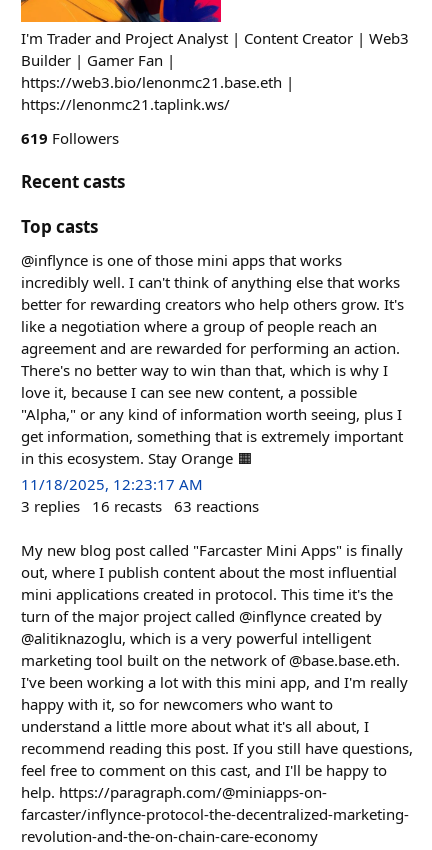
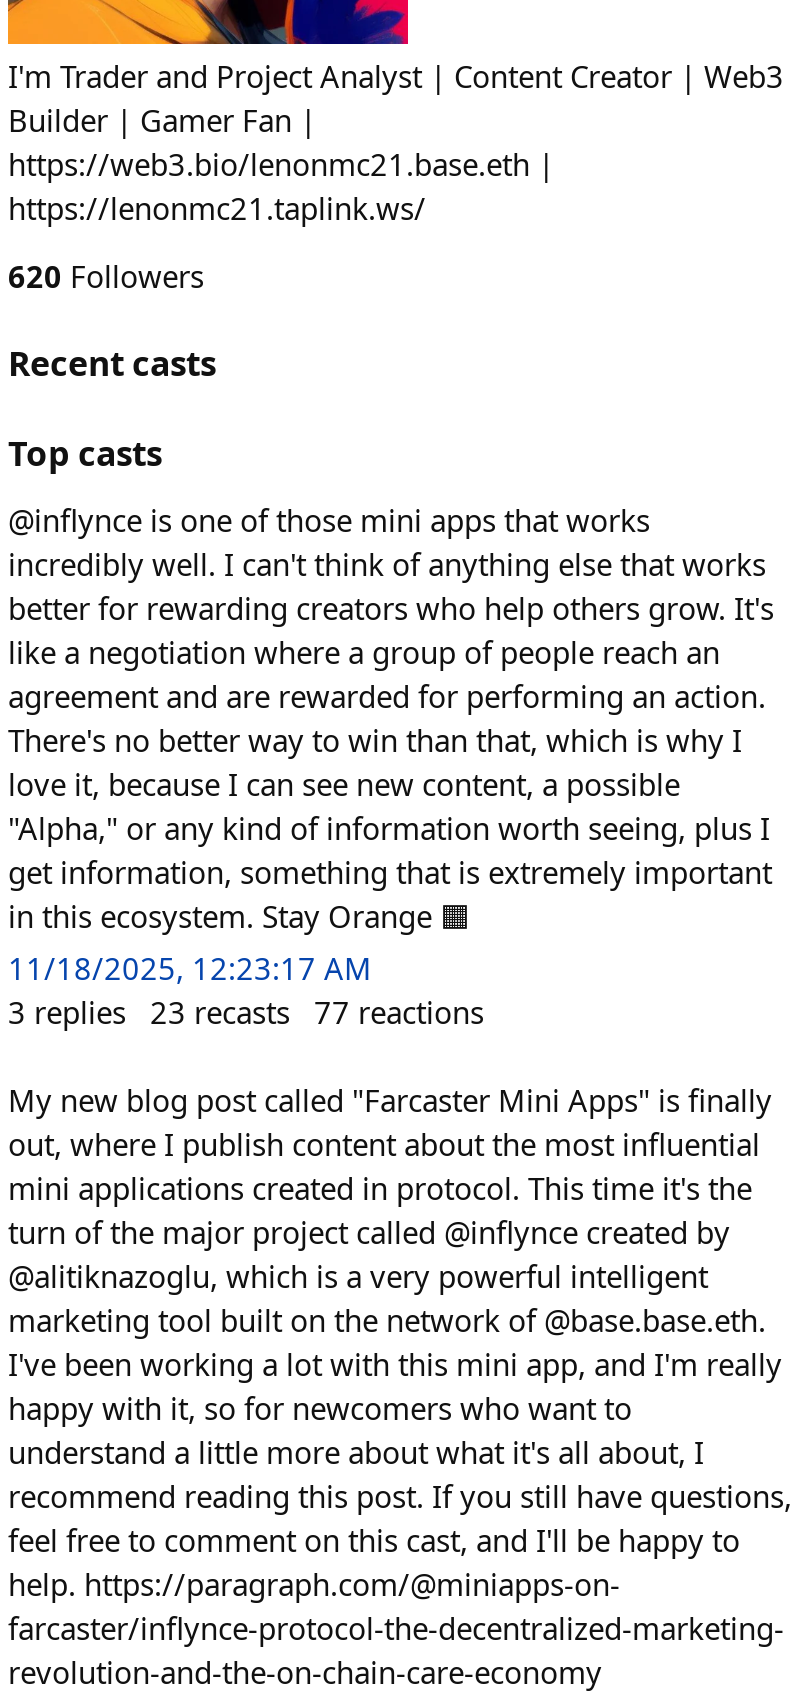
- 619 Followers
+ 620 Followers

- 3 replies 16 recasts 63 reactions
+ 3 replies 23 recasts 77 reactions
